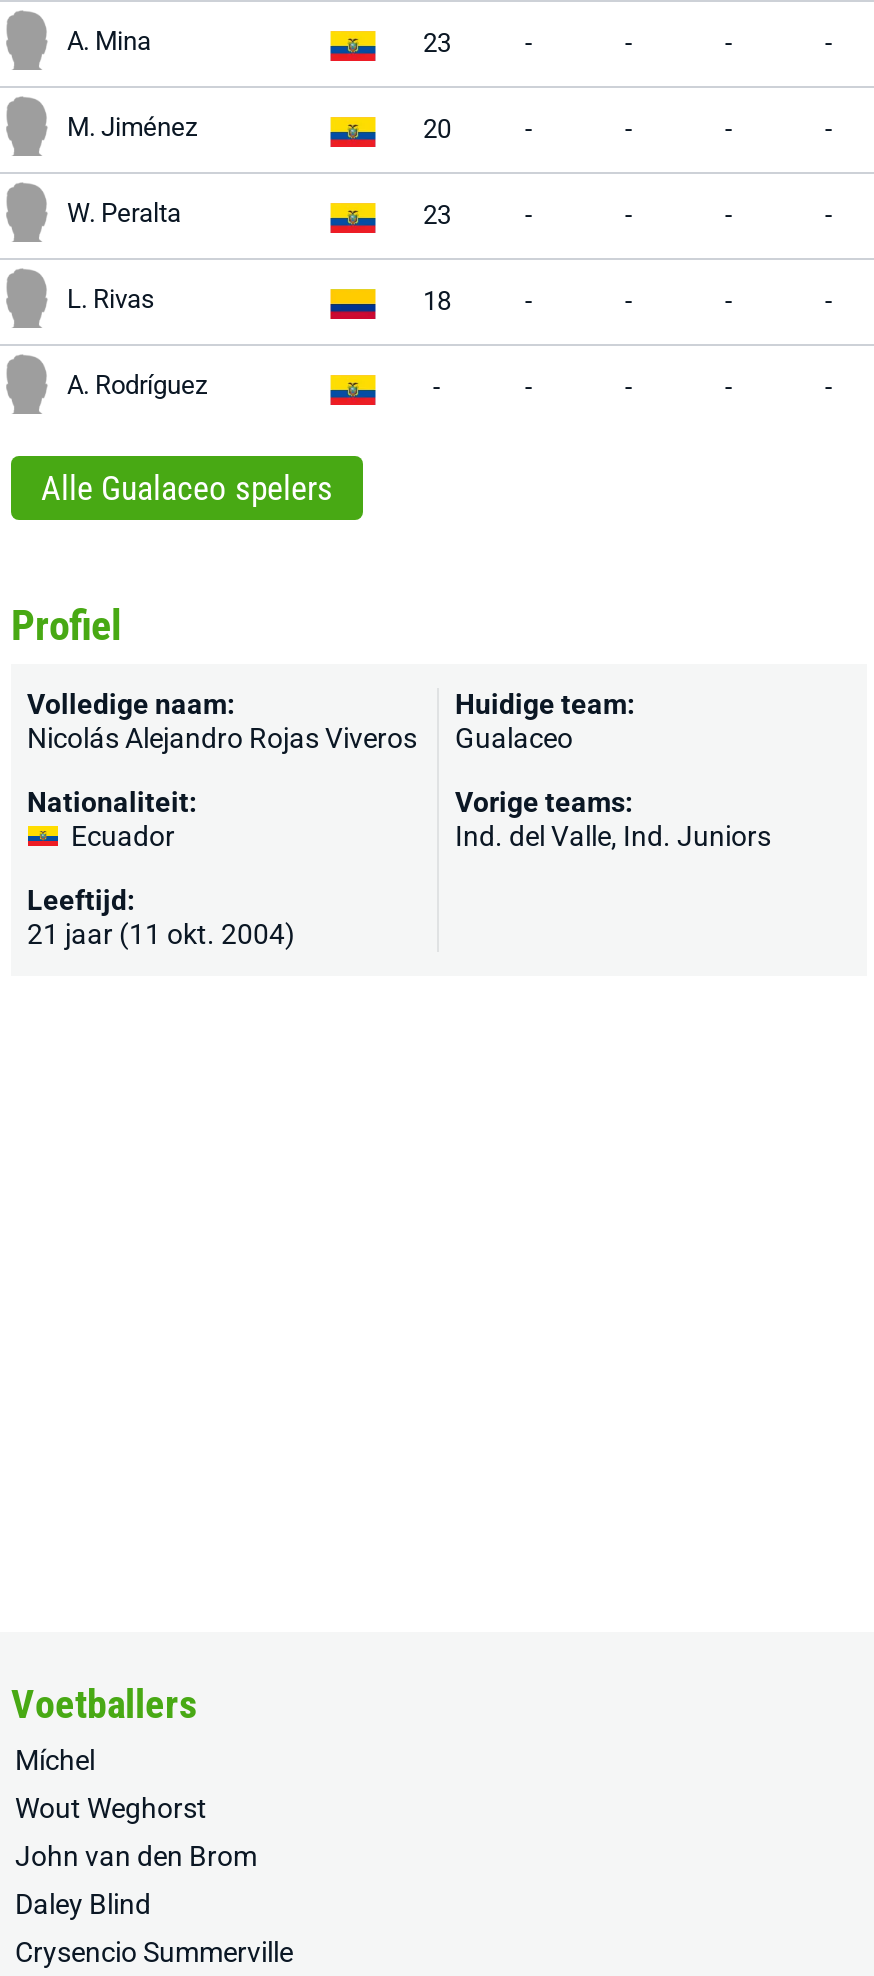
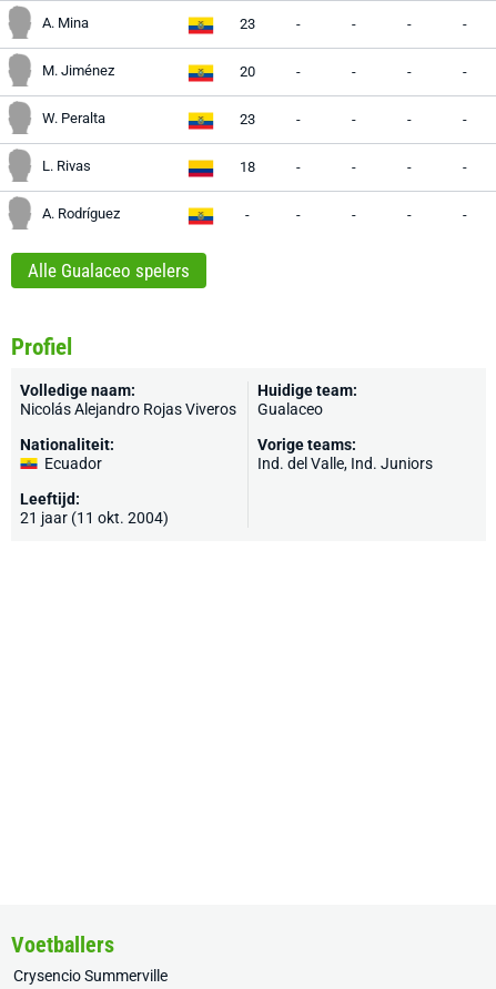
- Míchel
- Wout Weghorst
- John van den Brom
- Daley Blind
